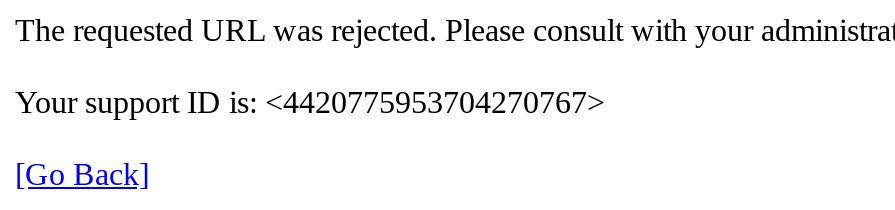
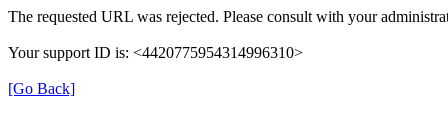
- Your support ID is: <4420775953704270767>
+ Your support ID is: <4420775954314996310>
